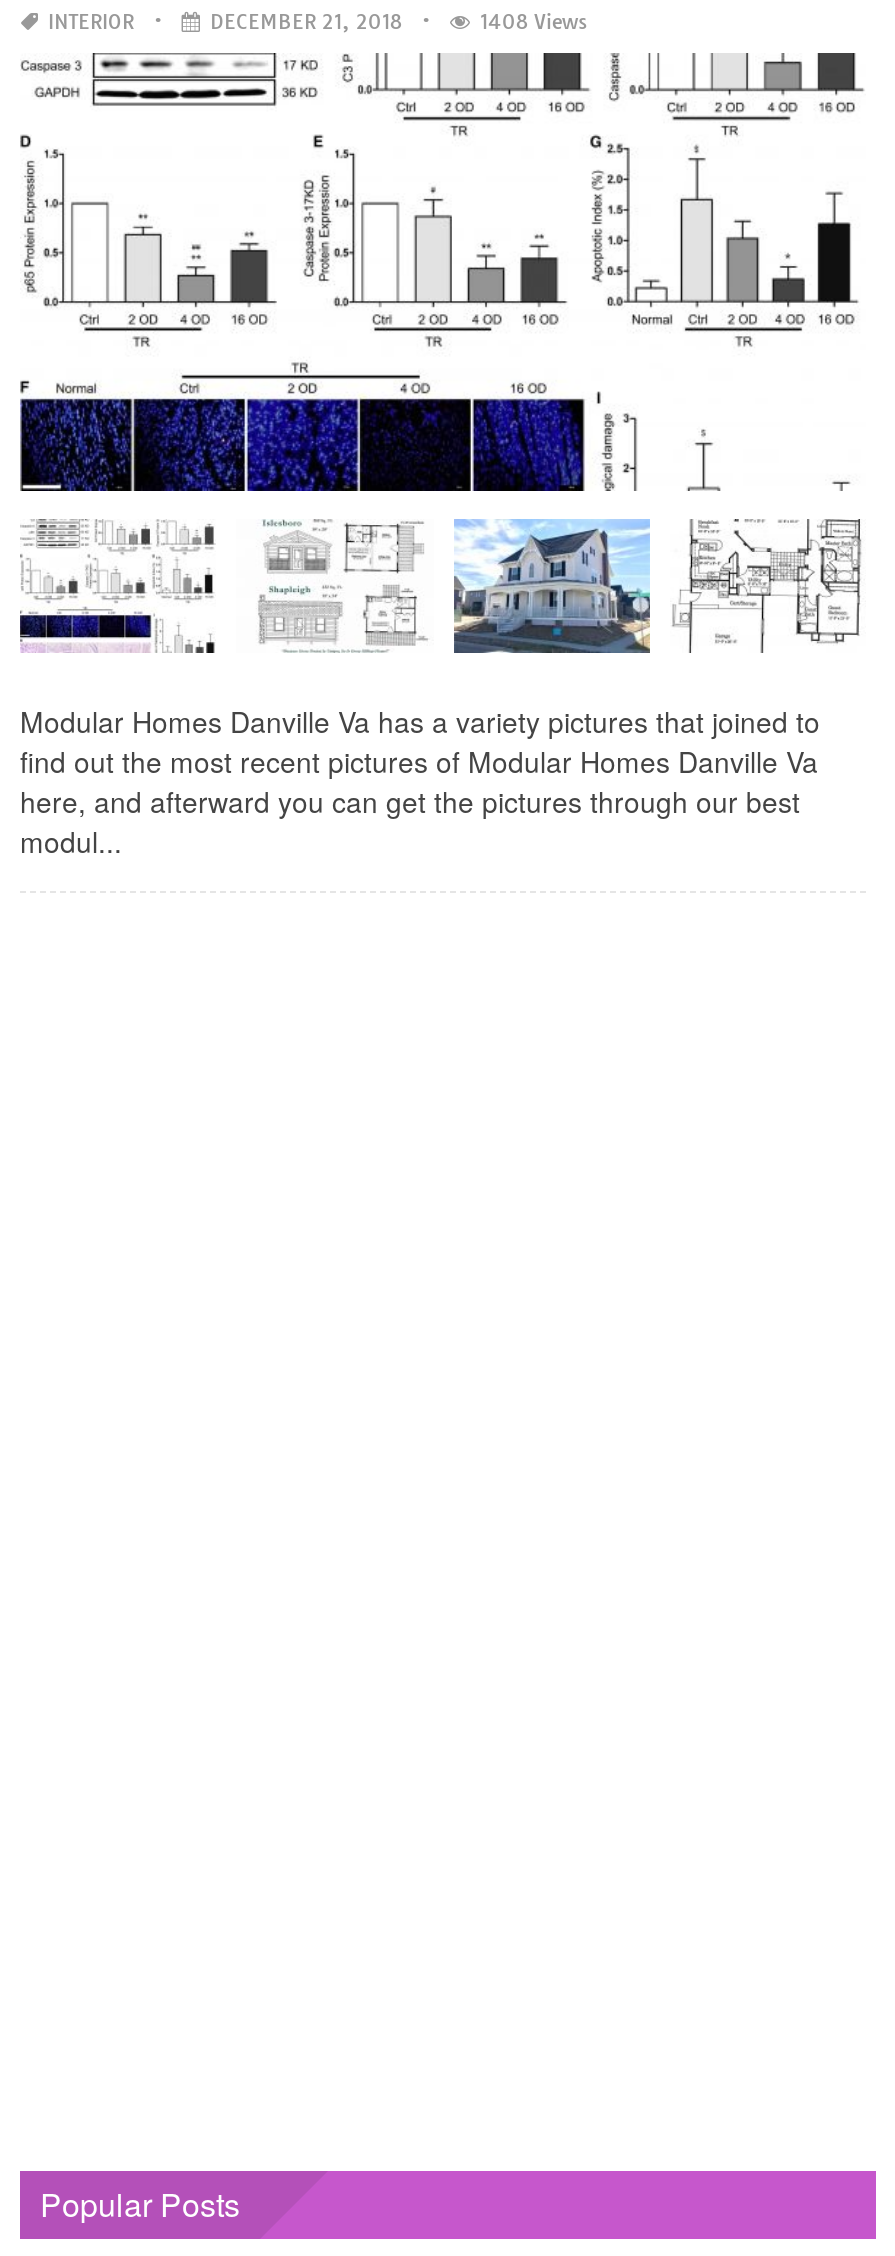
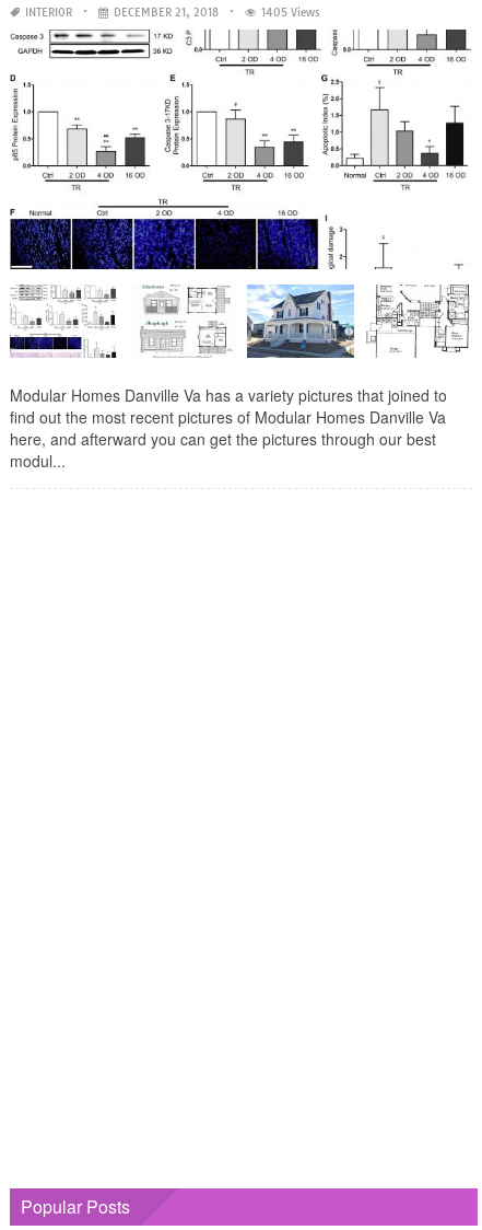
- 1408 Views
+ 1405 Views
